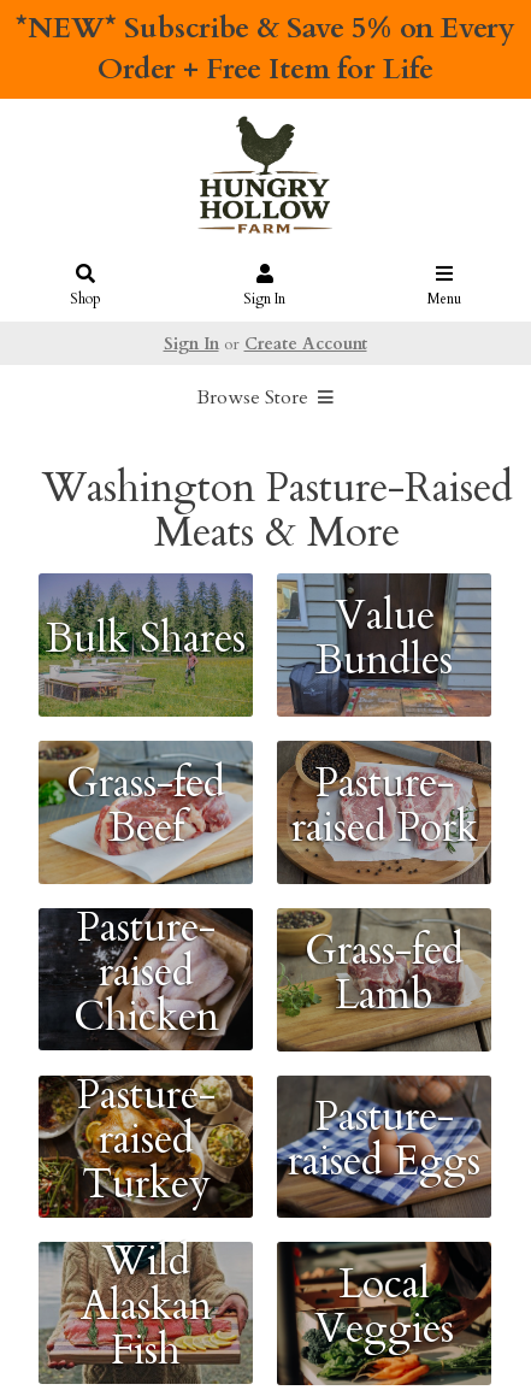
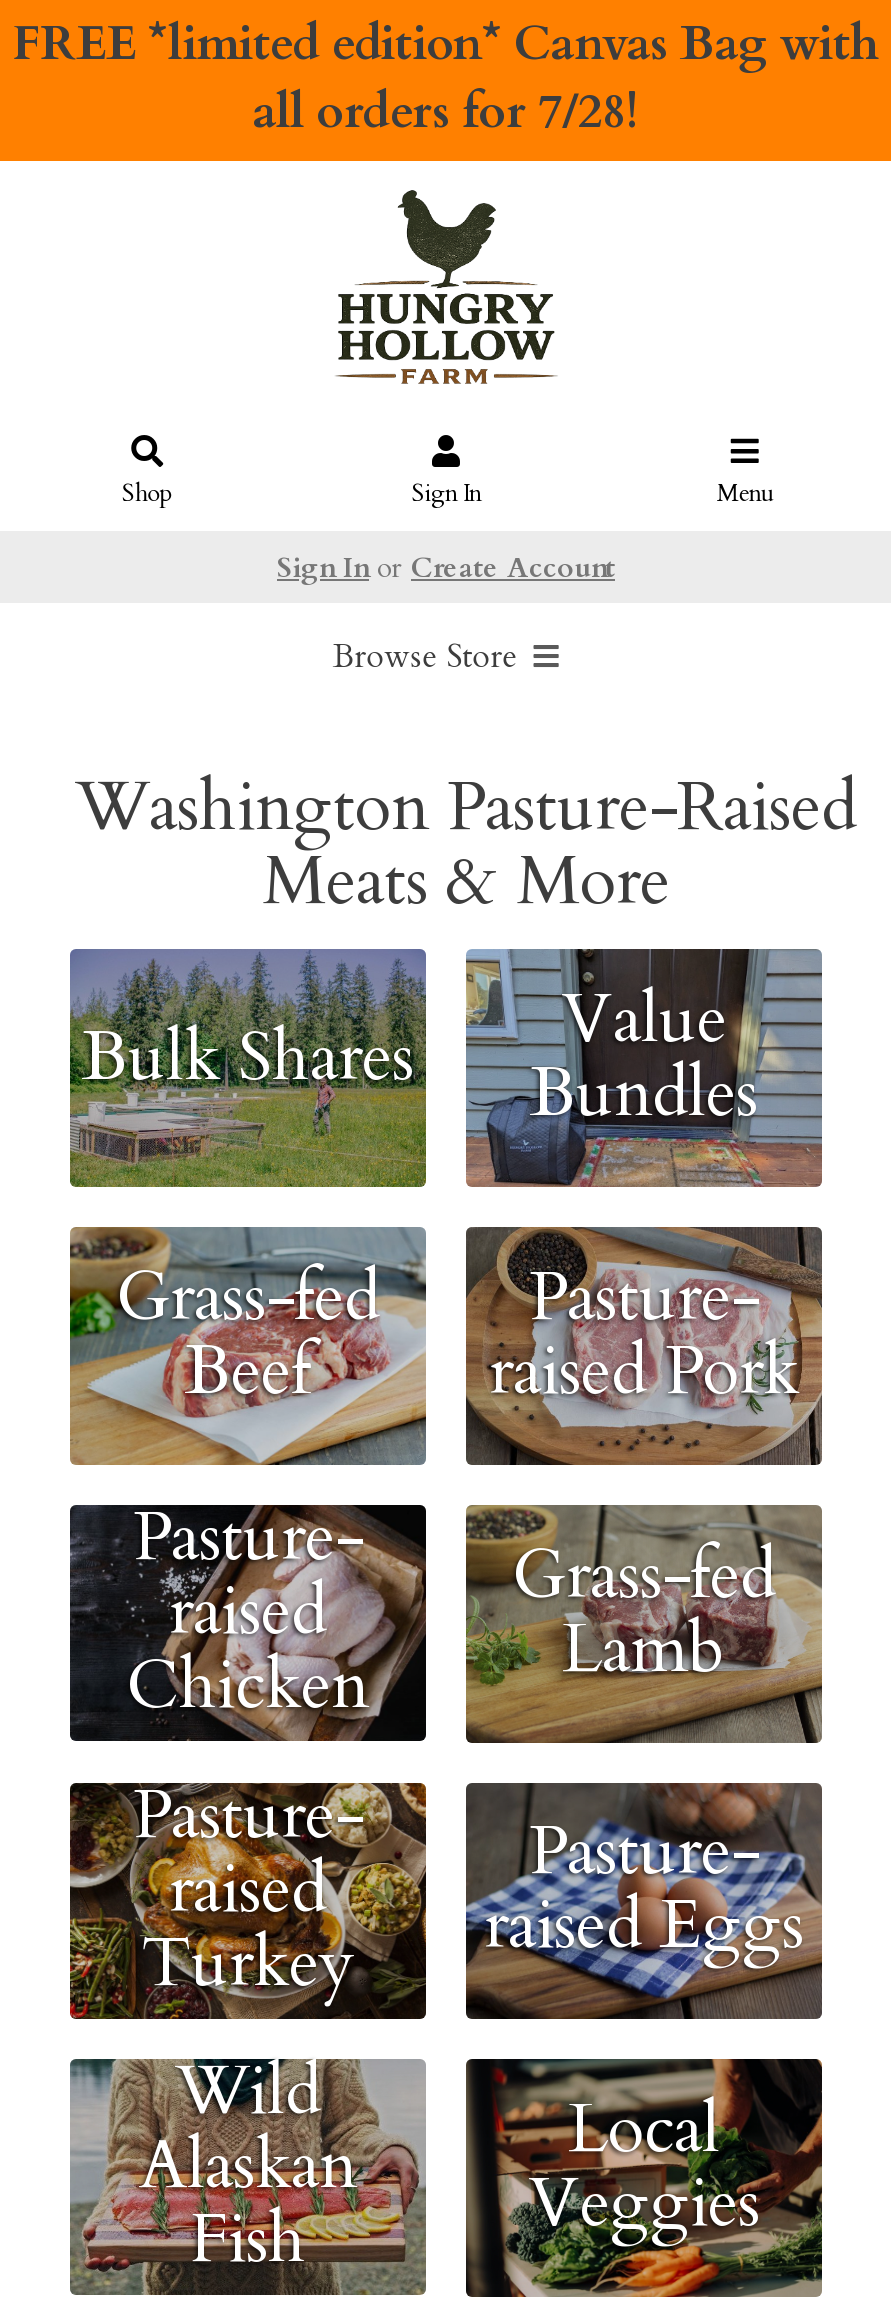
- *NEW* Subscribe & Save 5% on Every
- Order + Free Item for Life
+ FREE *limited edition* Canvas Bag with
+ all orders for 7/28!
